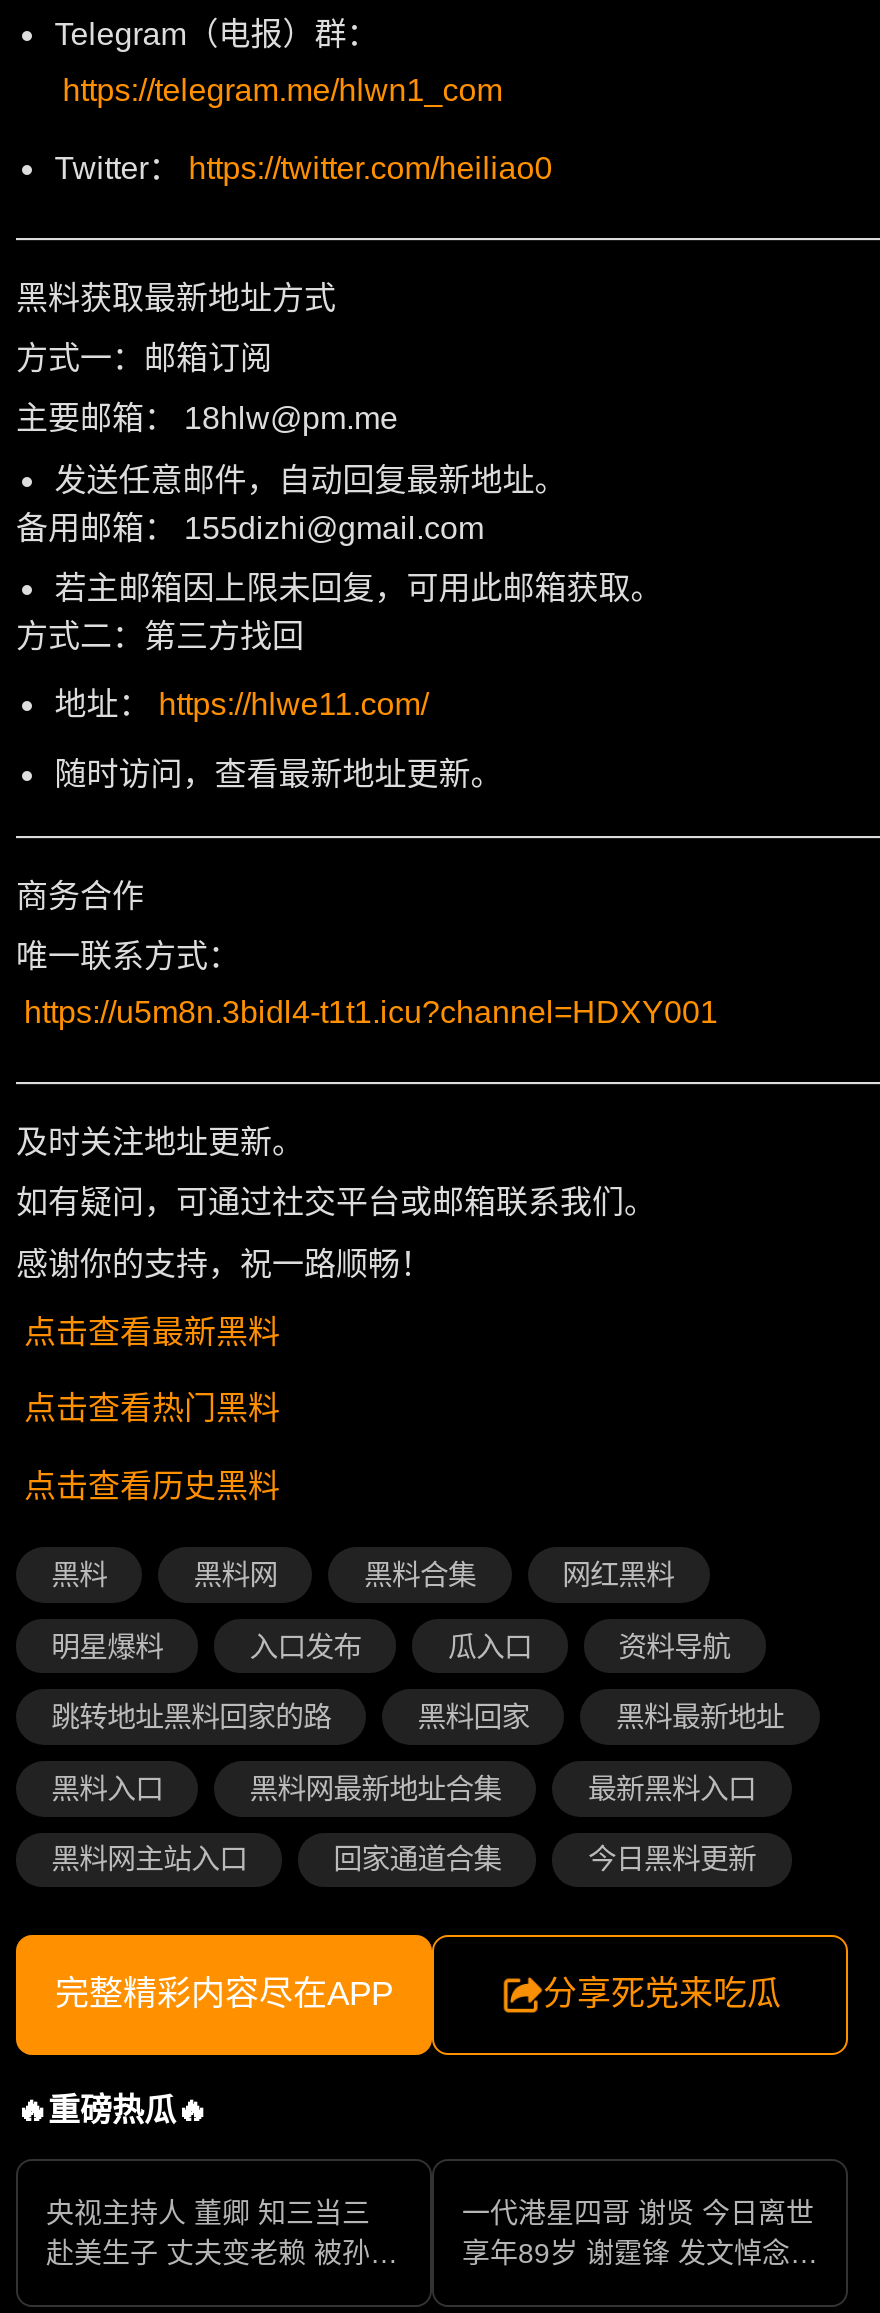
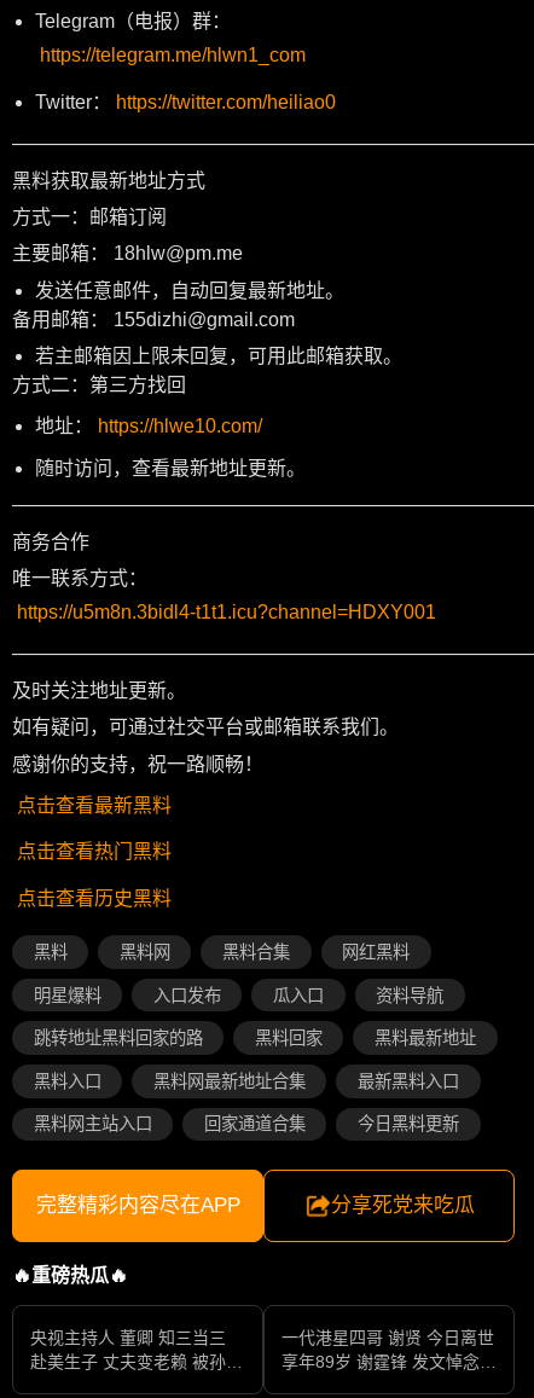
- 地址： https://hlwe11.com/
+ 地址： https://hlwe10.com/
